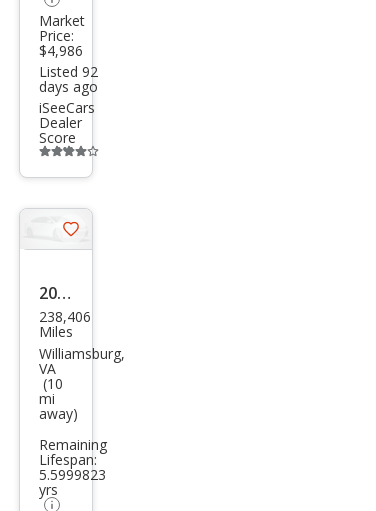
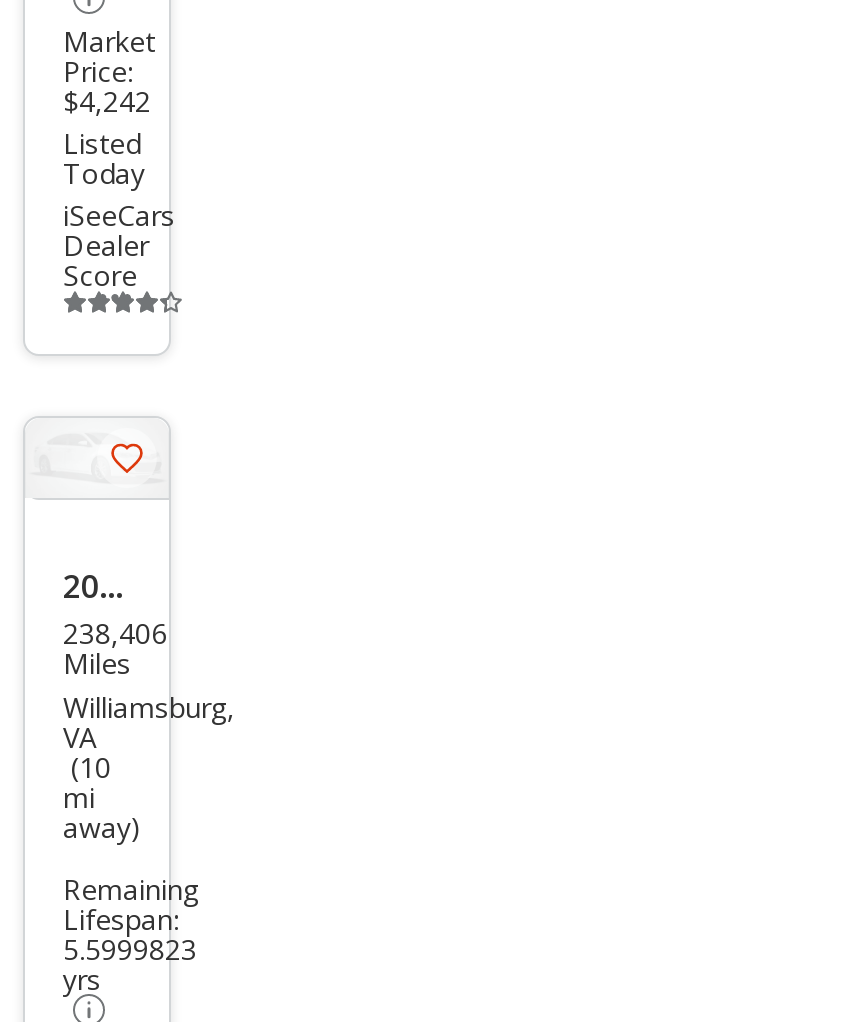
- $4,986
- Listed 92
- days ago
+ $4,242
+ Listed
+ Today
